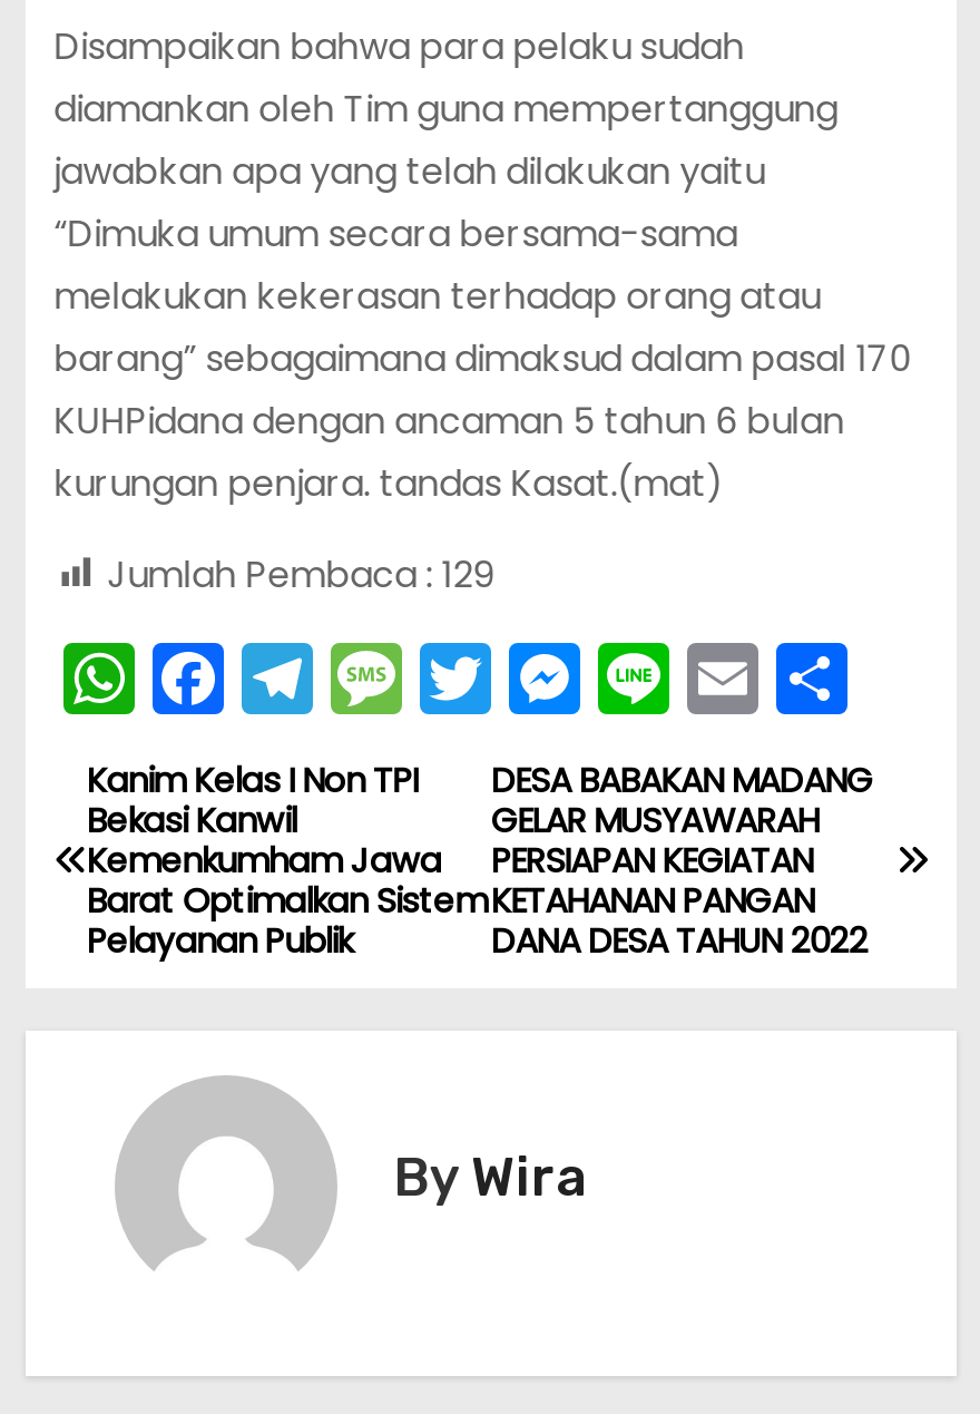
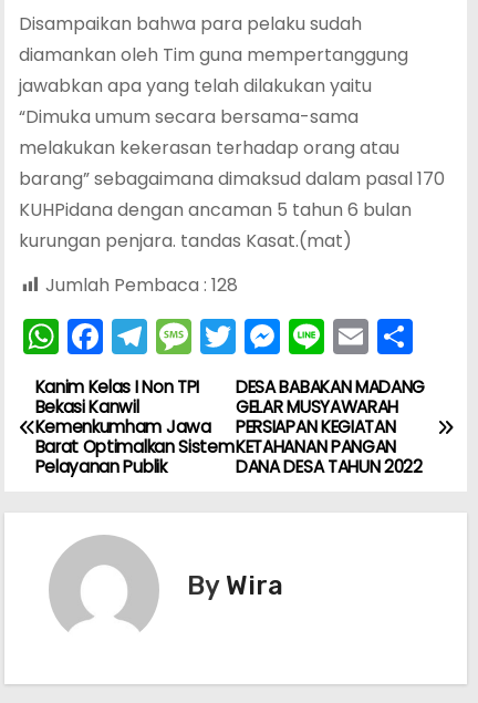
- Jumlah Pembaca : 129
+ Jumlah Pembaca : 128
